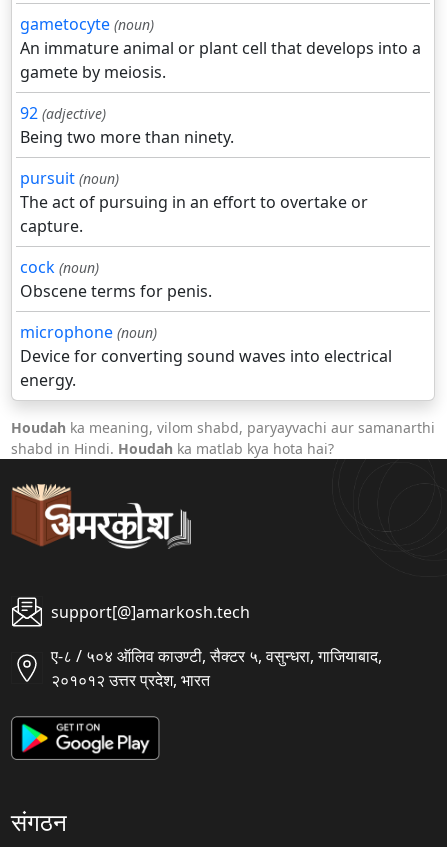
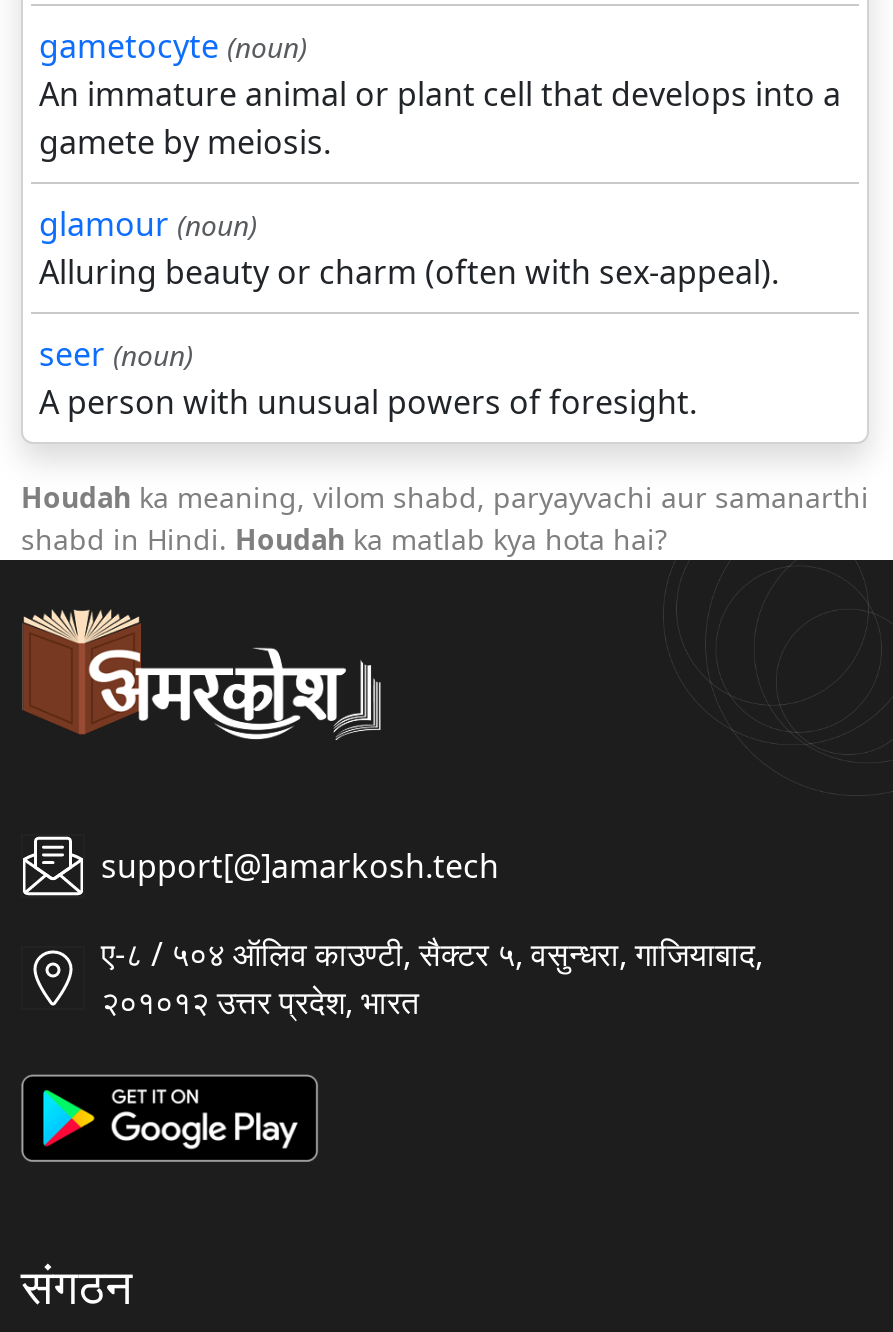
- 92 (adjective)
- Being two more than ninety.
- pursuit (noun)
- The act of pursuing in an effort to overtake or
- capture.
- cock (noun)
- Obscene terms for penis.
- microphone (noun)
- Device for converting sound waves into electrical
- energy.
+ glamour (noun)
+ Alluring beauty or charm (often with sex-appeal).
+ seer (noun)
+ A person with unusual powers of foresight.
